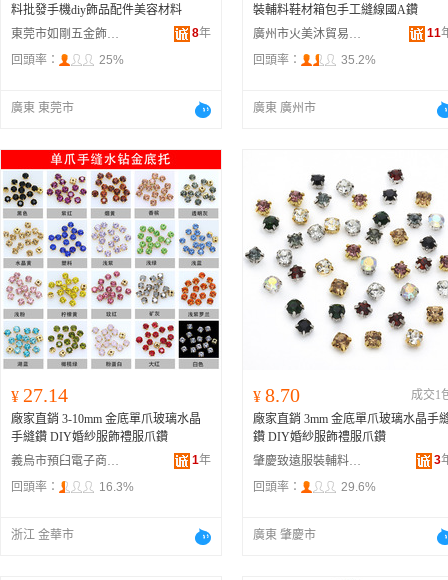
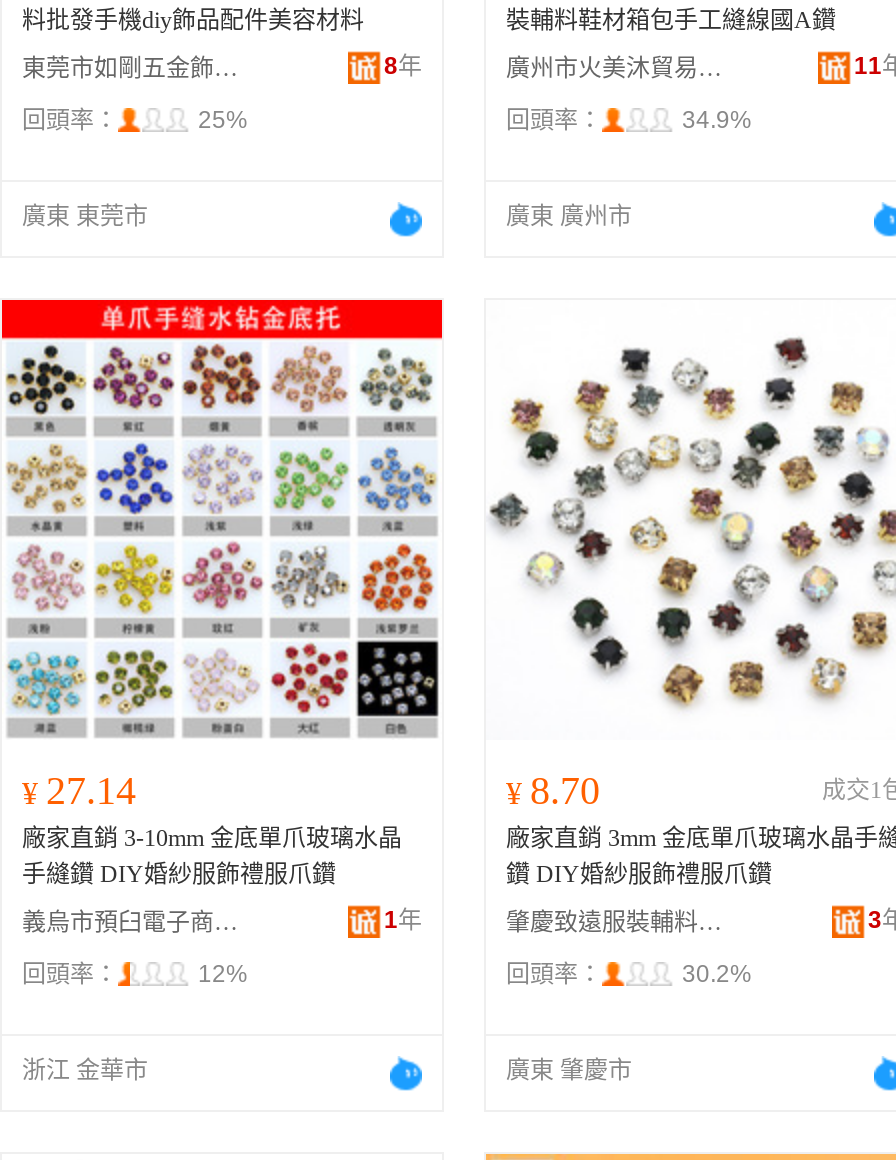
- 35.2%
+ 34.9%

- 16.3%
+ 12%

- 29.6%
+ 30.2%
